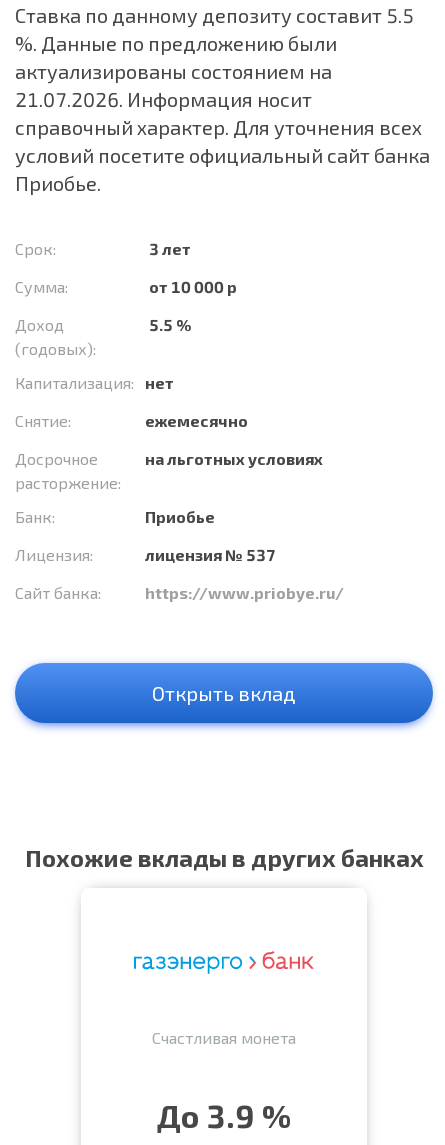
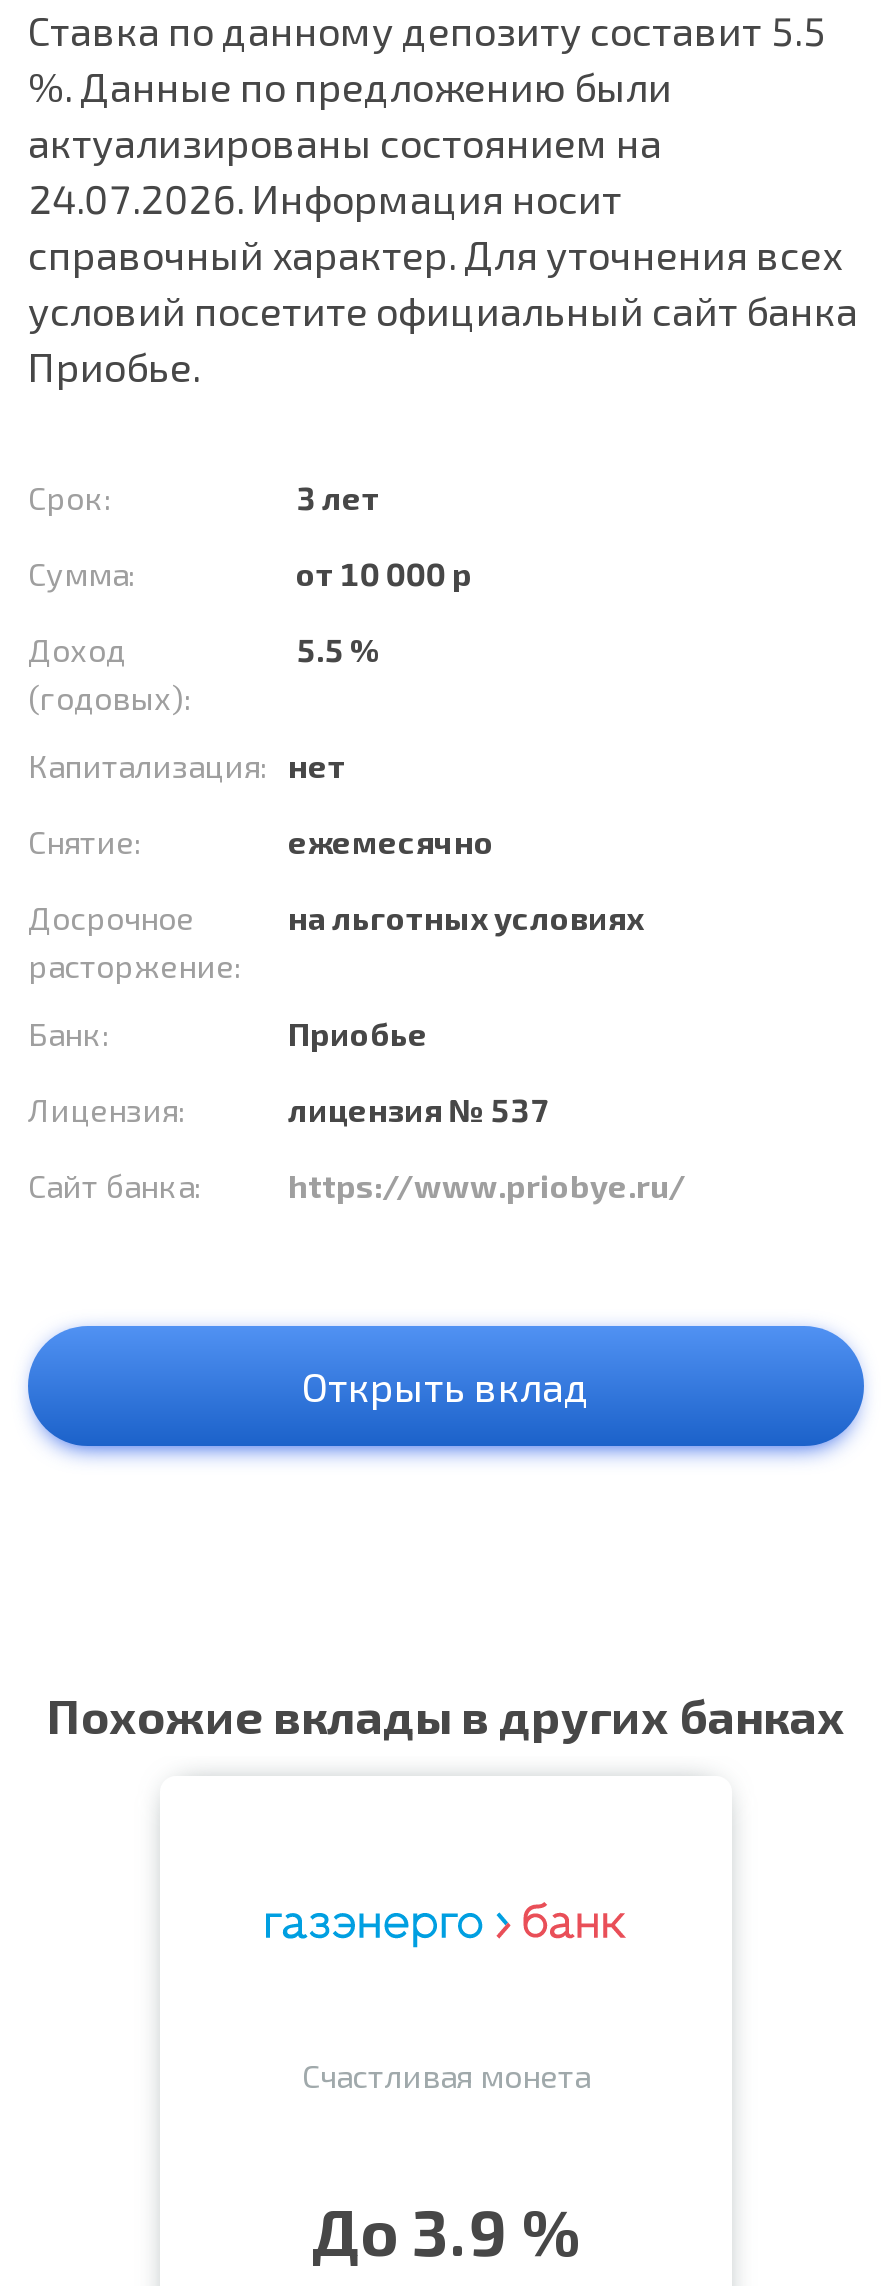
- 21.07.2026. Информация носит
+ 24.07.2026. Информация носит
